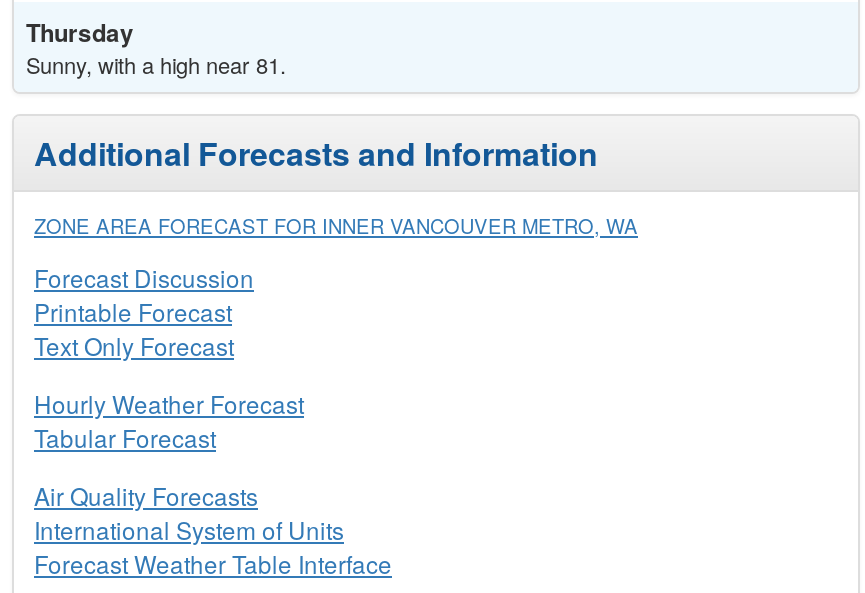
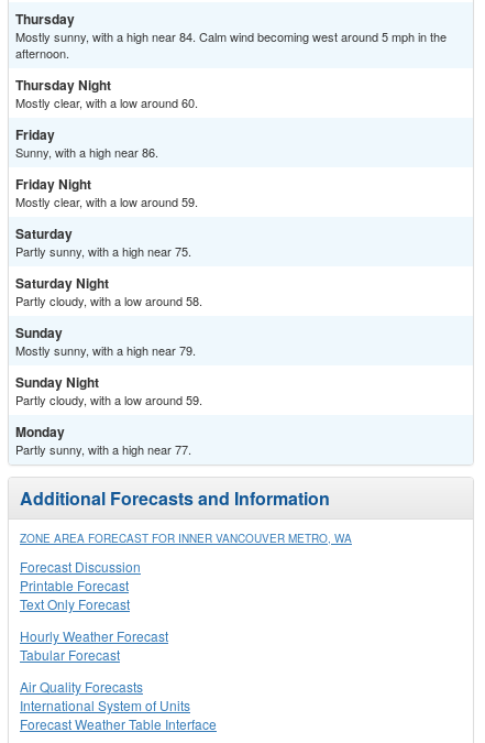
- Sunny, with a high near 81.
+ Mostly sunny, with a high near 84. Calm wind becoming west around 5 mph in the
+ afternoon.
+ Thursday Night
+ Mostly clear, with a low around 60.
+ Friday
+ Sunny, with a high near 86.
+ Friday Night
+ Mostly clear, with a low around 59.
+ Saturday
+ Partly sunny, with a high near 75.
+ Saturday Night
+ Partly cloudy, with a low around 58.
+ Sunday
+ Mostly sunny, with a high near 79.
+ Sunday Night
+ Partly cloudy, with a low around 59.
+ Monday
+ Partly sunny, with a high near 77.
